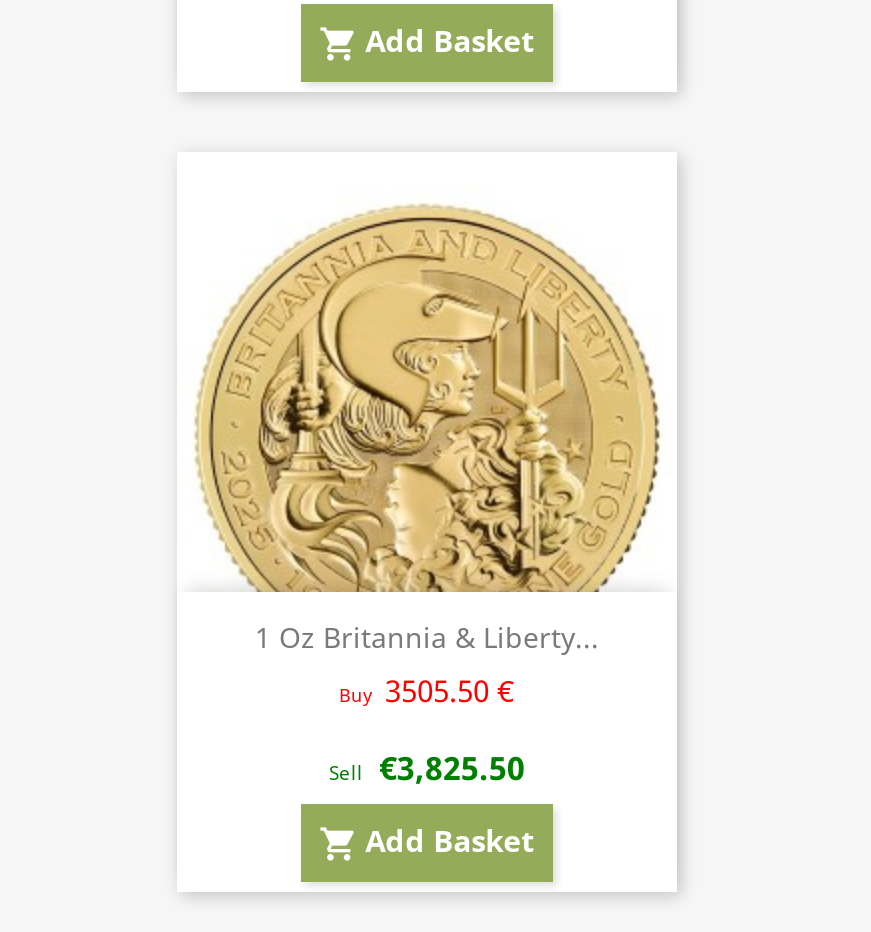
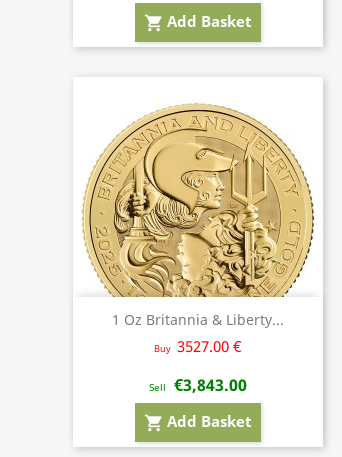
- Buy 3505.50 €
+ Buy 3527.00 €

- Sell €3,825.50
+ Sell €3,843.00
